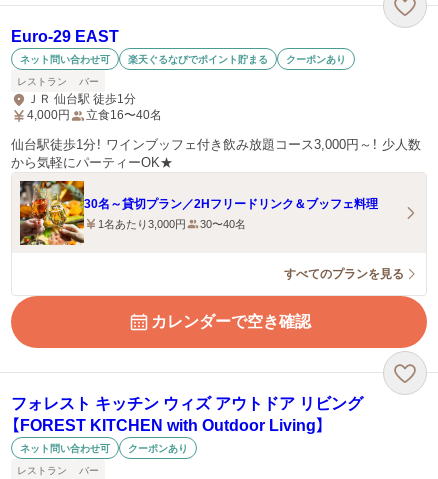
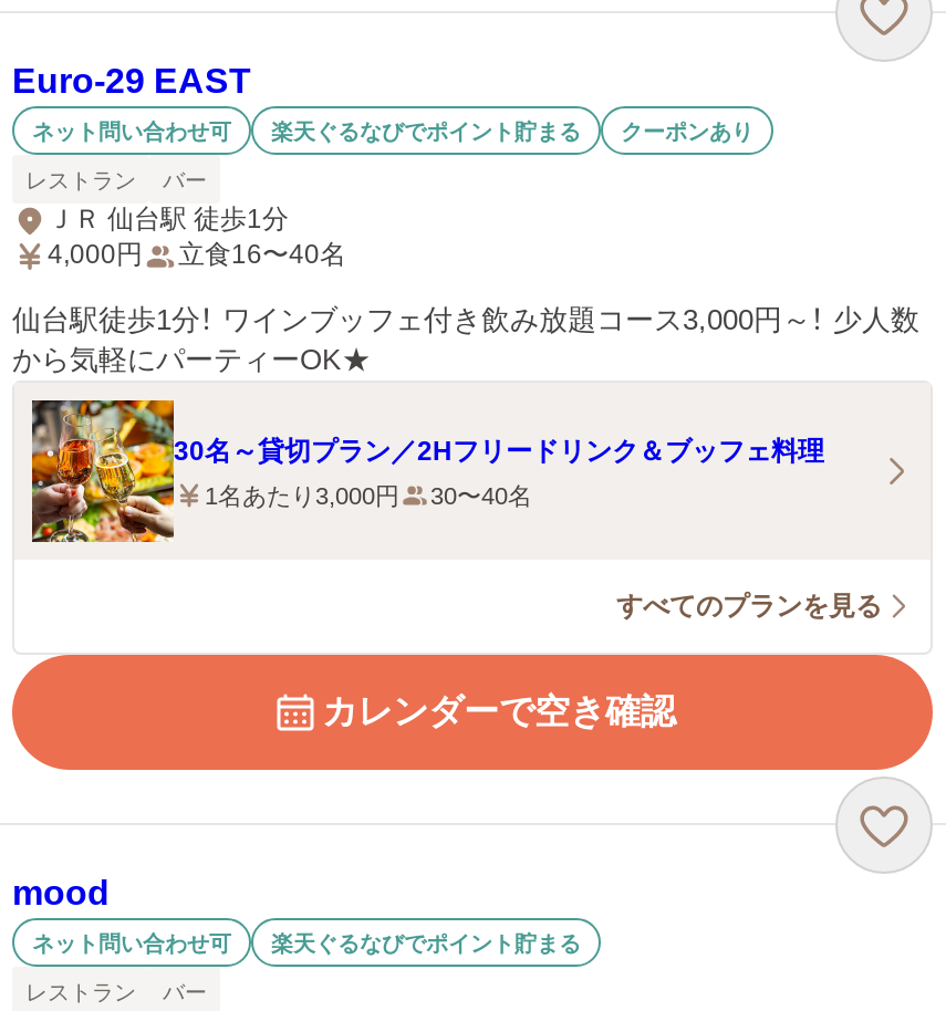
- フォレスト キッチン ウィズ アウトドア リビング
- 【FOREST KITCHEN with Outdoor Living】
+ mood

- クーポンあり
+ 楽天ぐるなびでポイント貯まる
